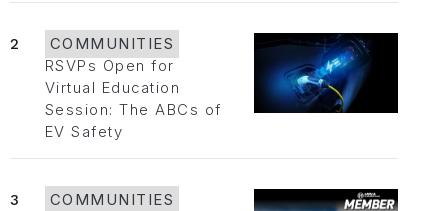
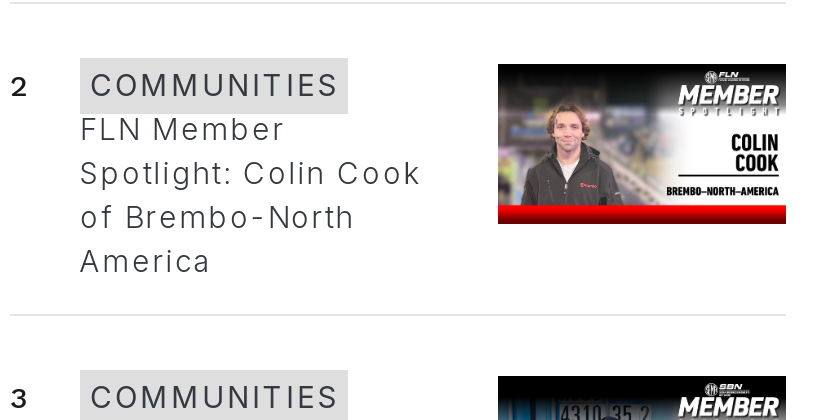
- [image]
- RSVPs Open for
- Virtual Education
- Session: The ABCs of
- EV Safety
+ [image]
+ FLN Member
+ Spotlight: Colin Cook
+ of Brembo-North
+ America
